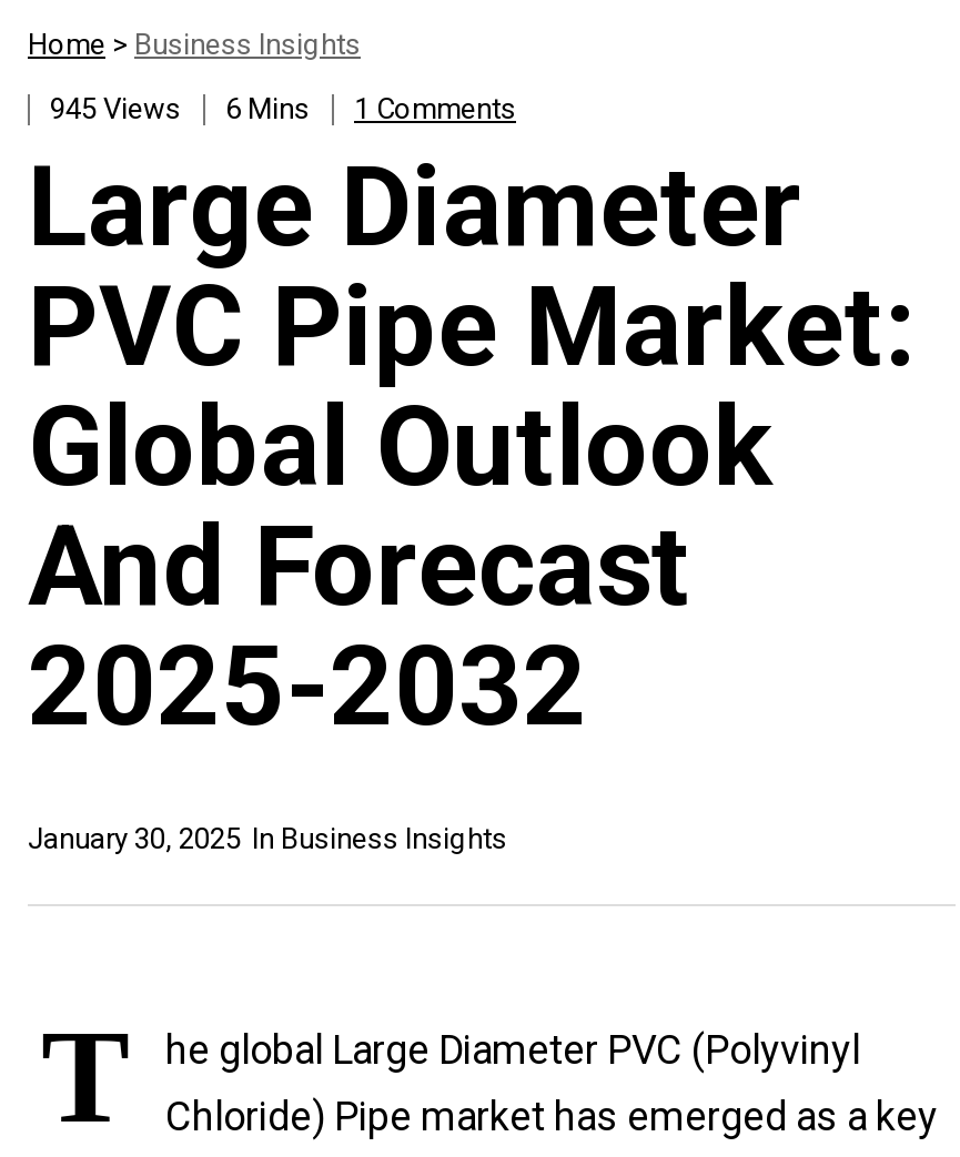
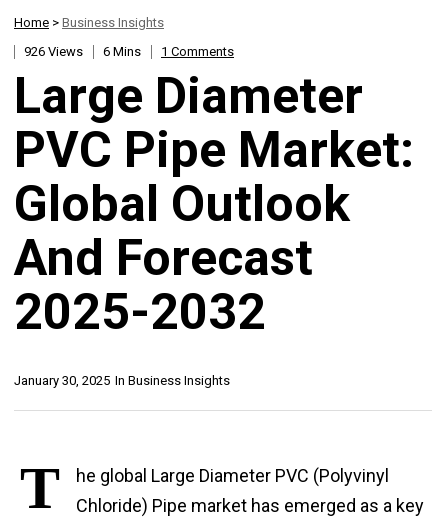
- 945 Views 6 Mins 1 Comments
+ 926 Views 6 Mins 1 Comments
